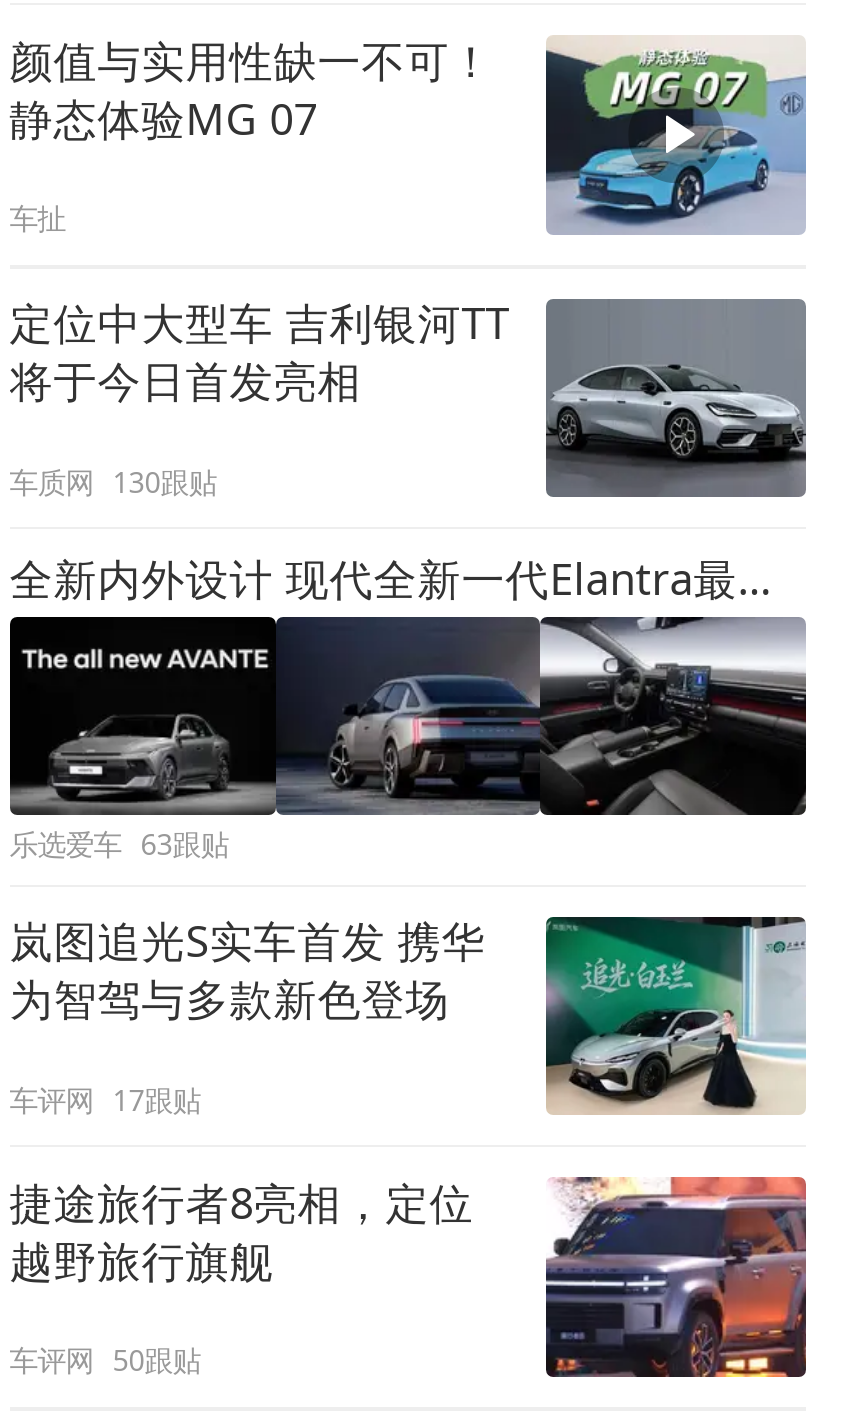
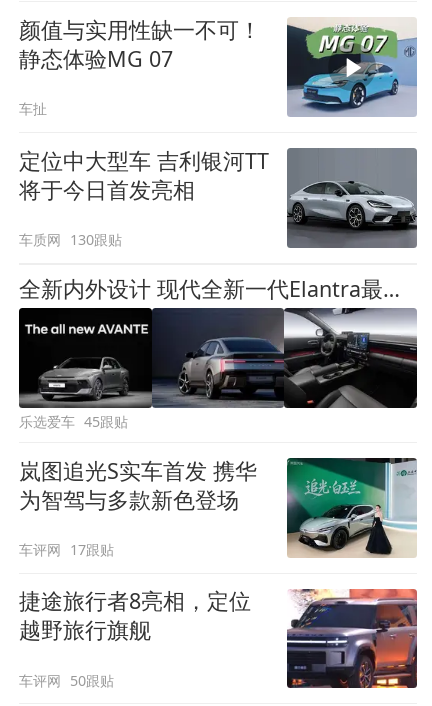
- 乐选爱车 63跟贴
+ 乐选爱车 45跟贴
